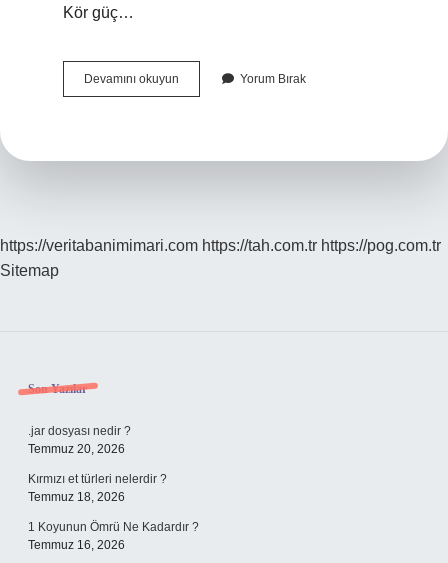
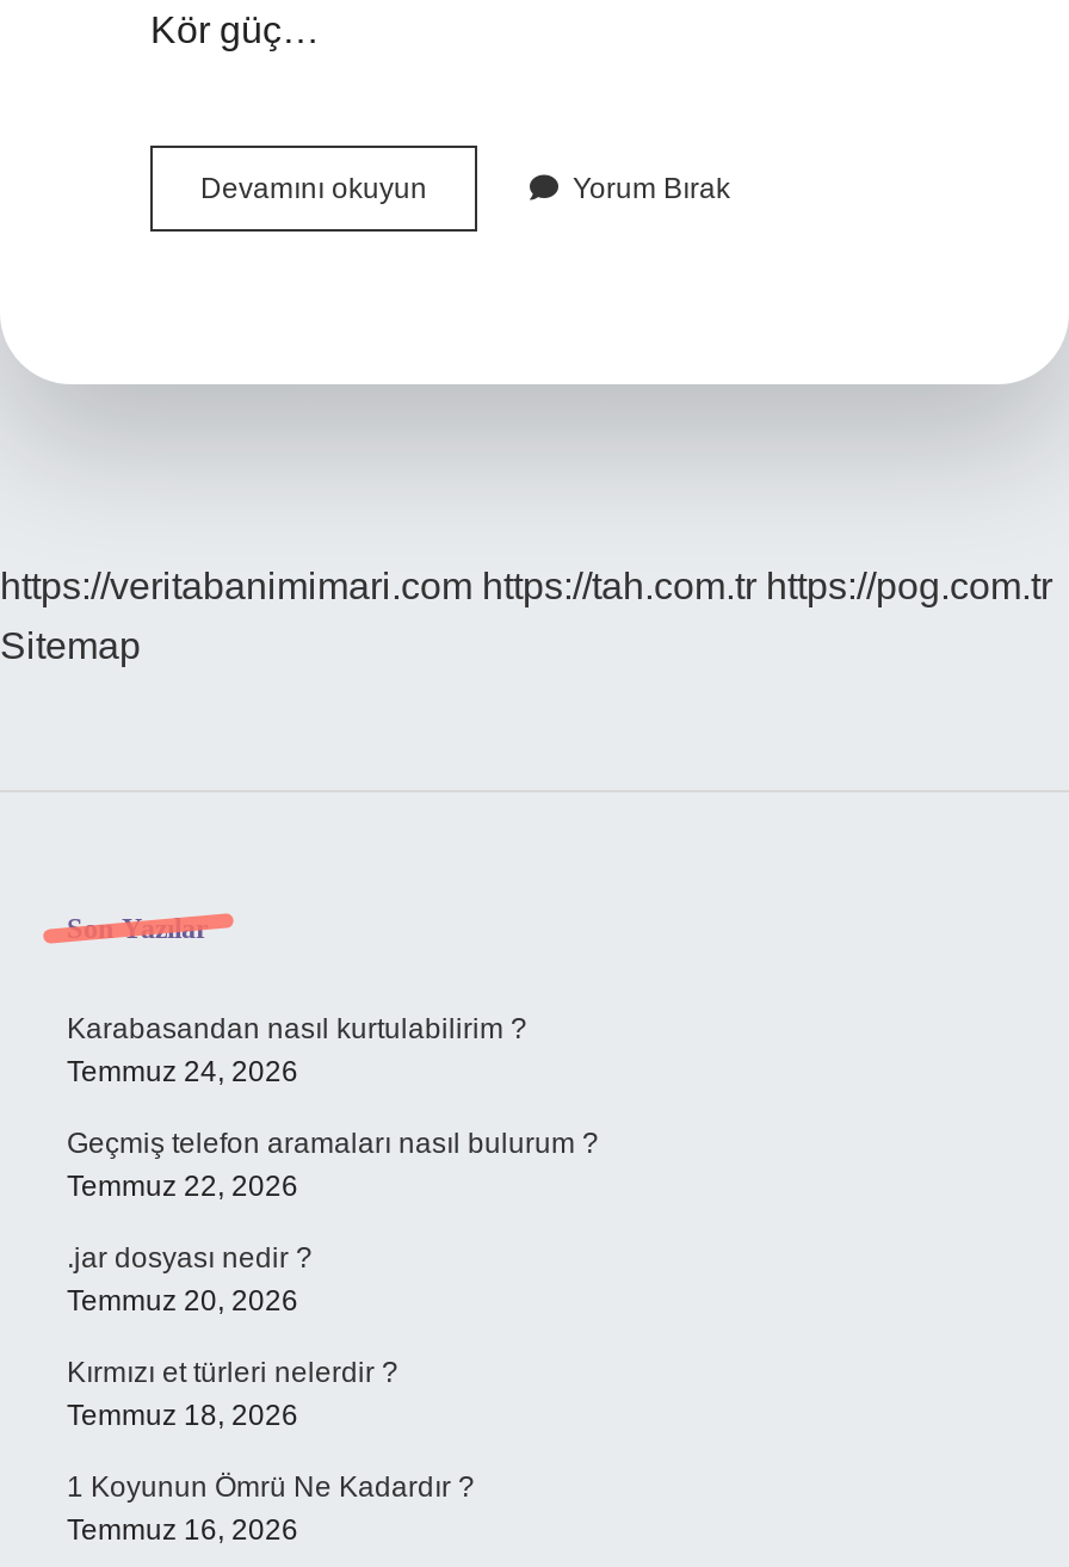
+ Karabasandan nasıl kurtulabilirim ?
+ Temmuz 24, 2026
+ Geçmiş telefon aramaları nasıl bulurum ?
+ Temmuz 22, 2026
